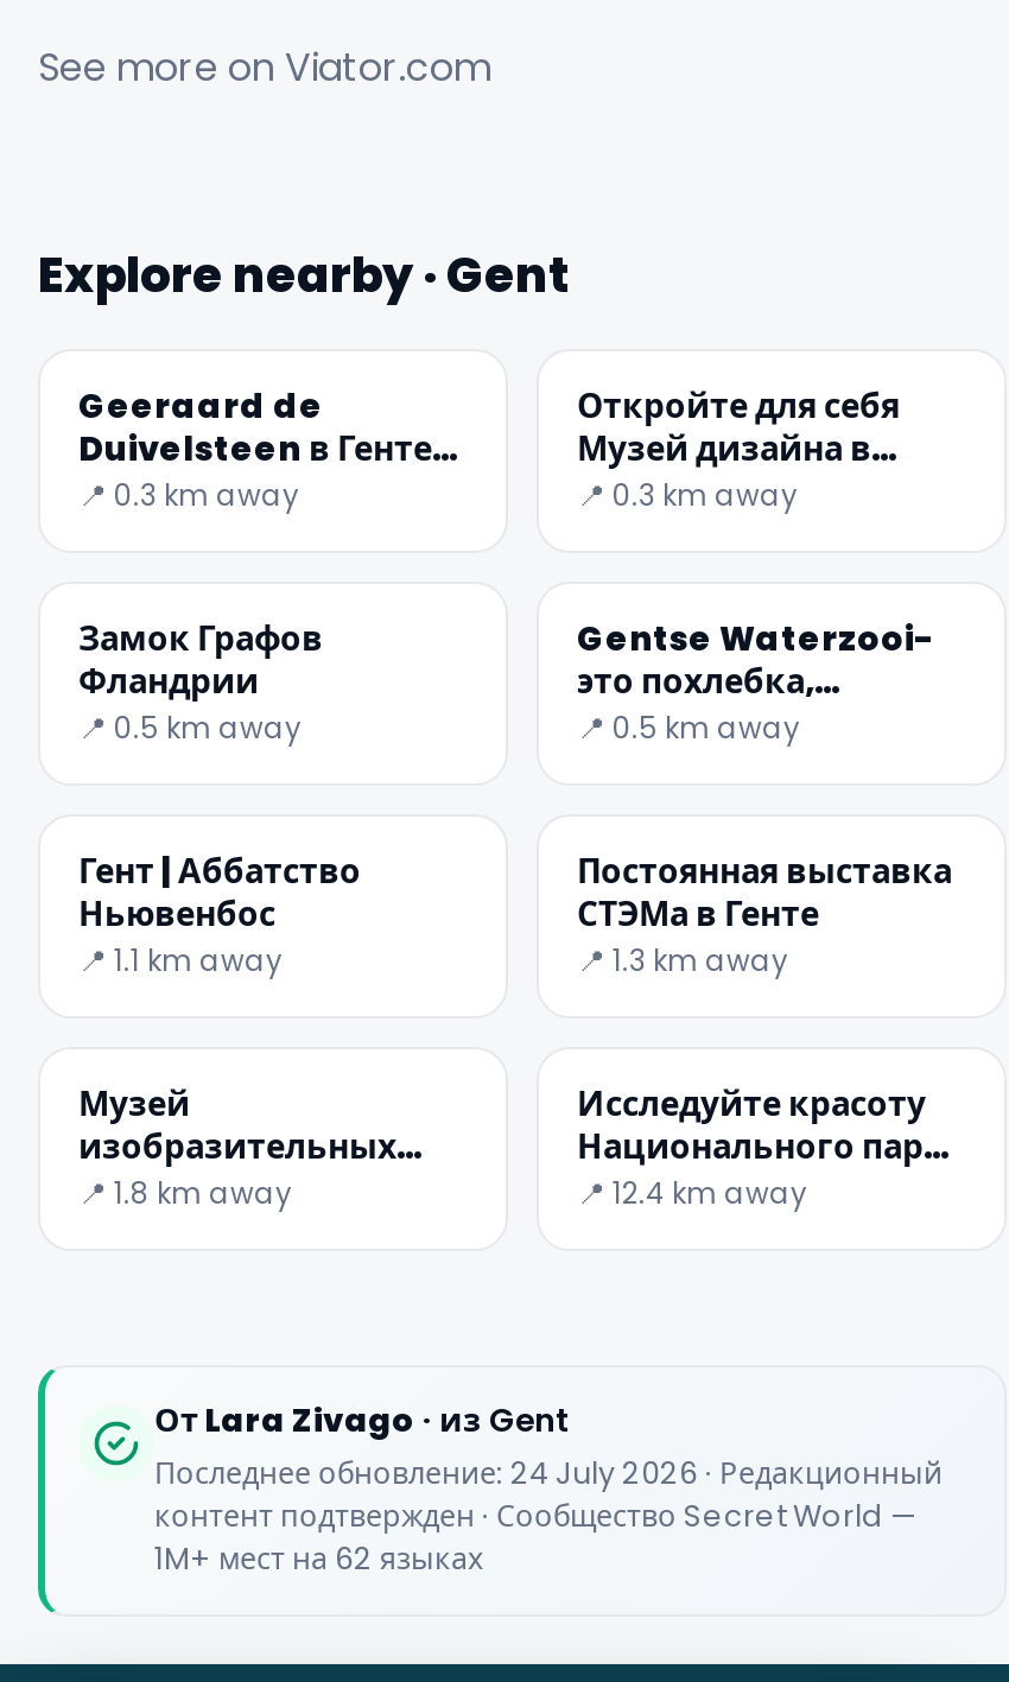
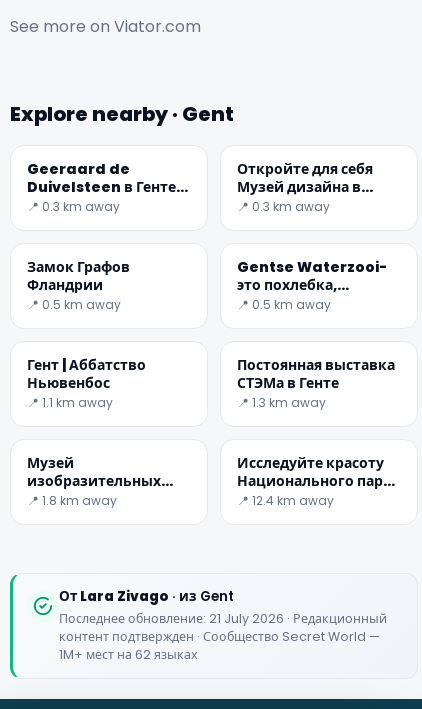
- Последнее обновление: 24 July 2026 · Редакционный
+ Последнее обновление: 21 July 2026 · Редакционный
